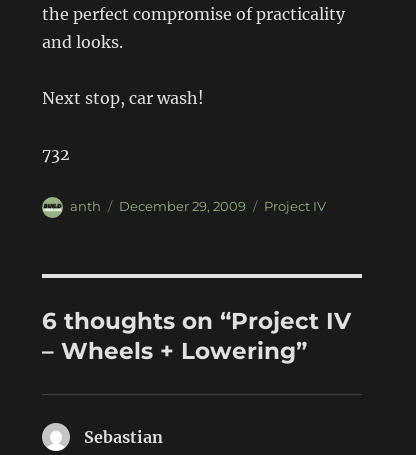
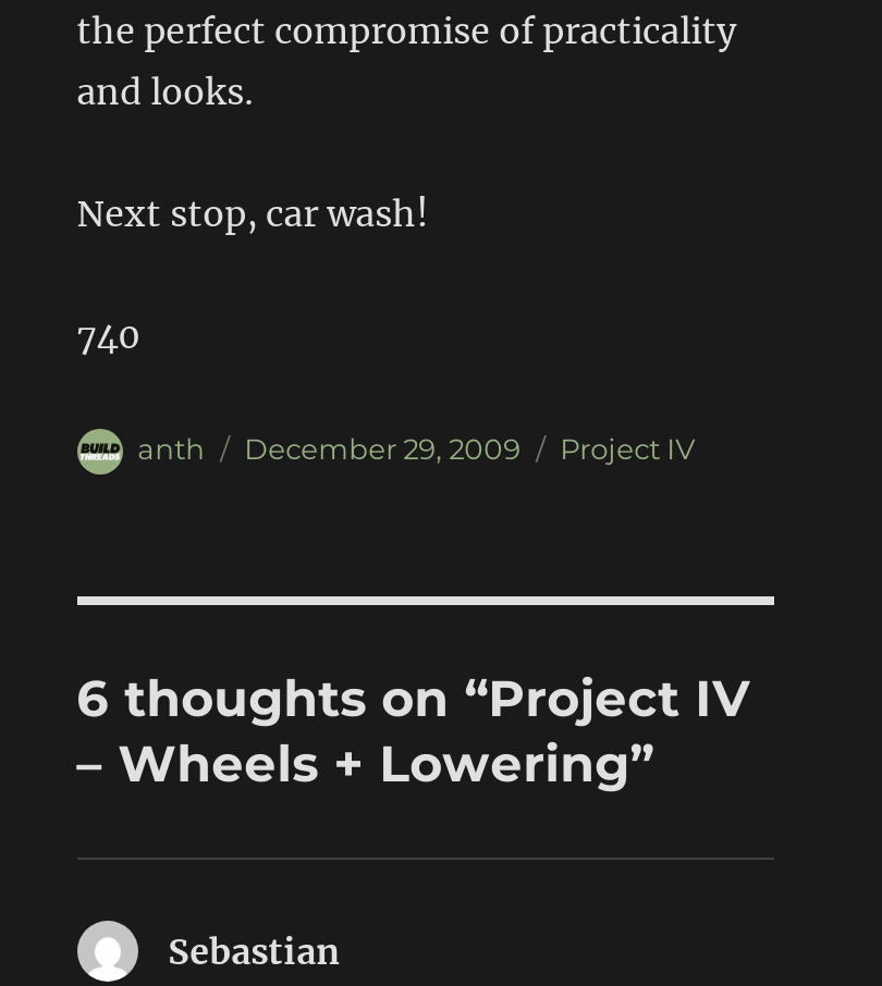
- 732
+ 740
